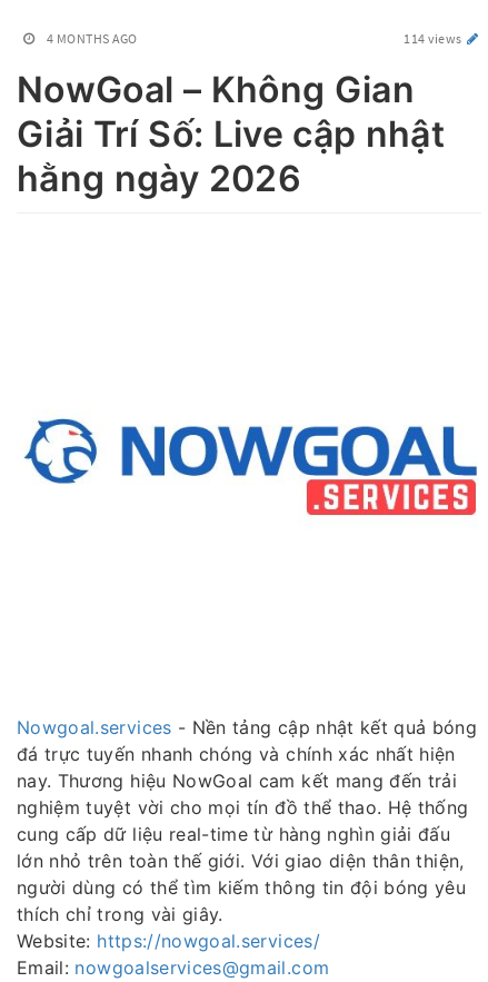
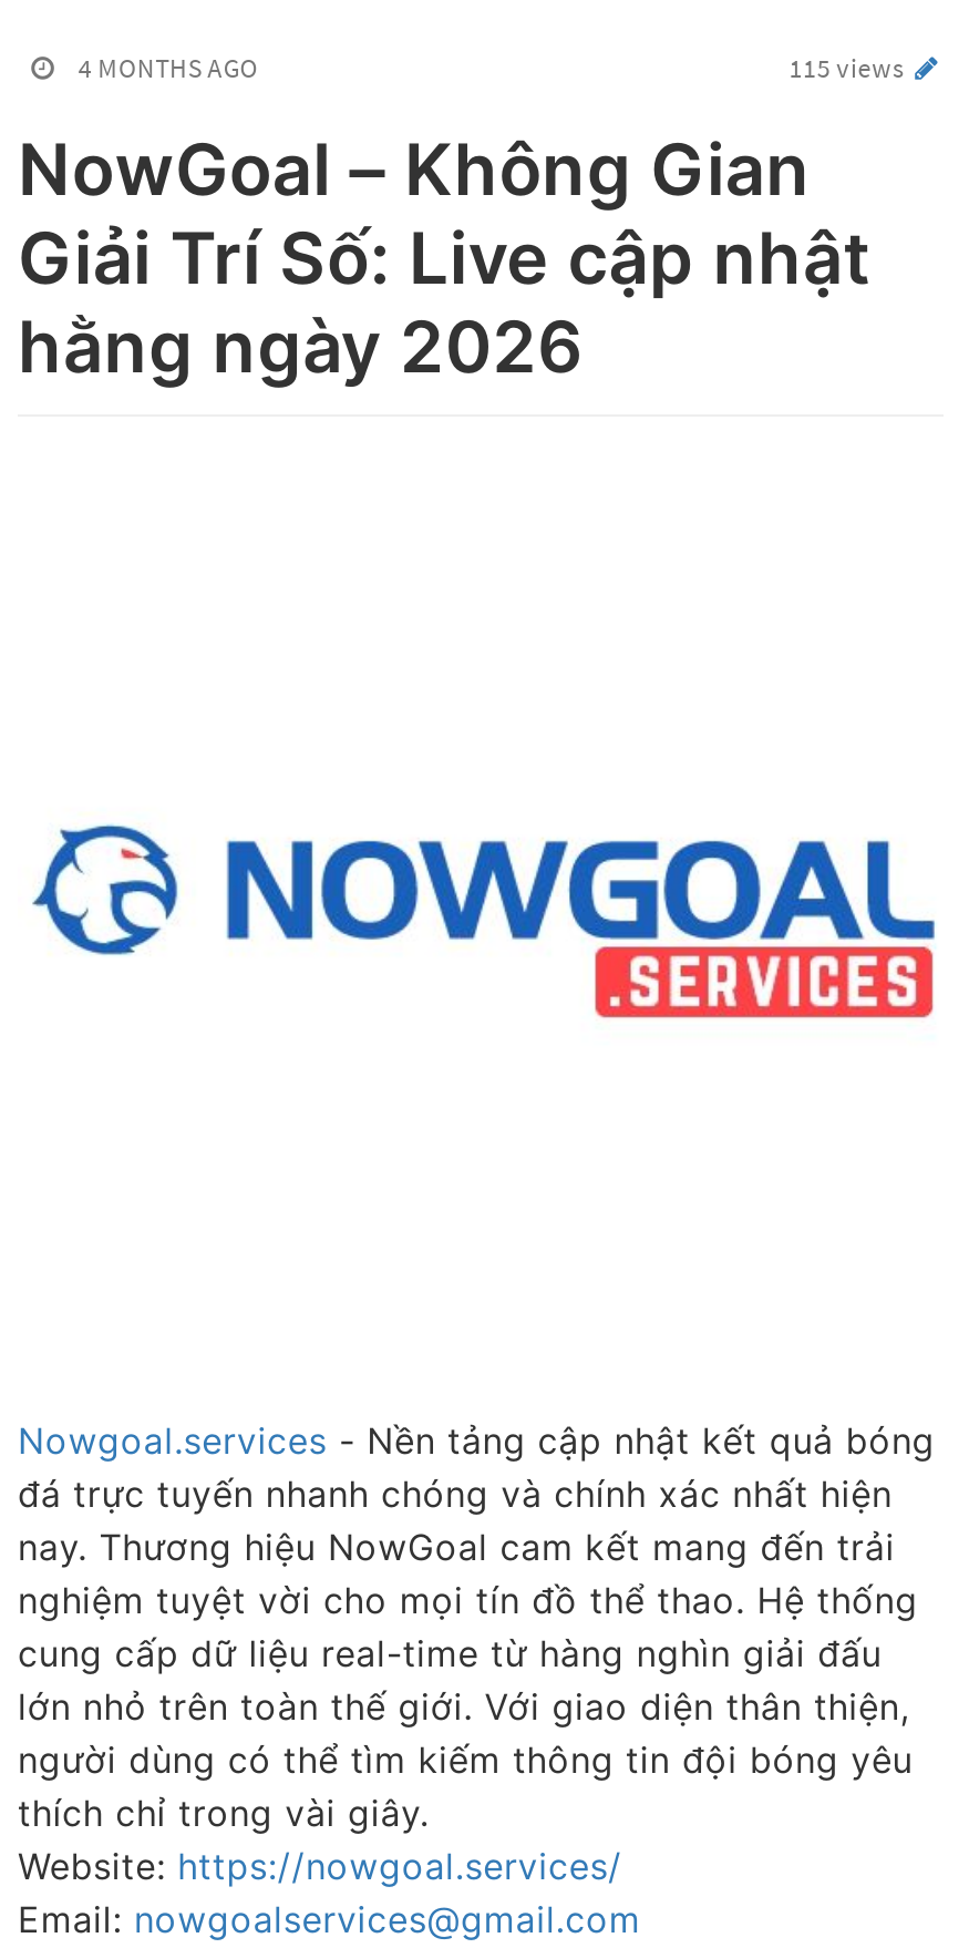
- 114 views
+ 115 views
